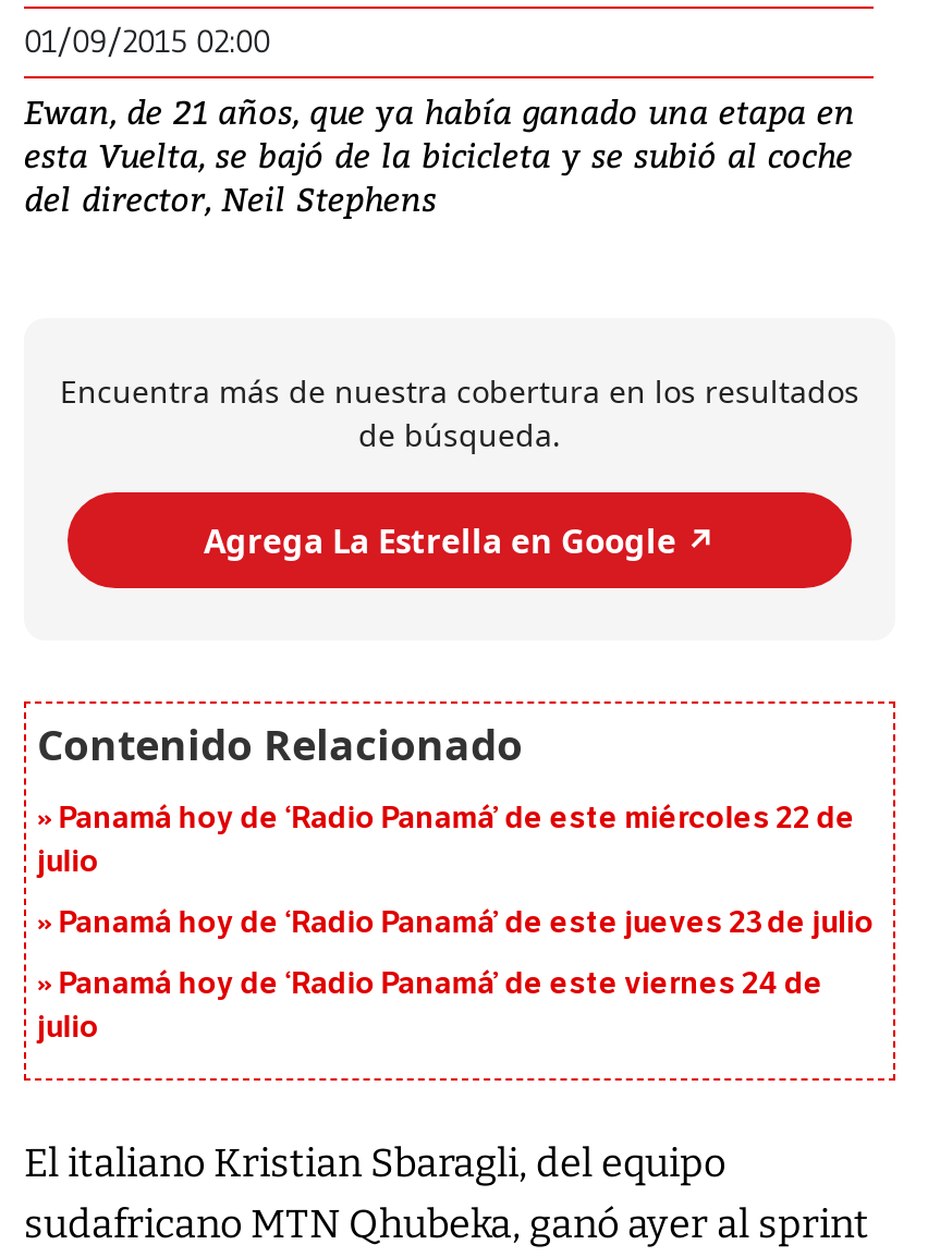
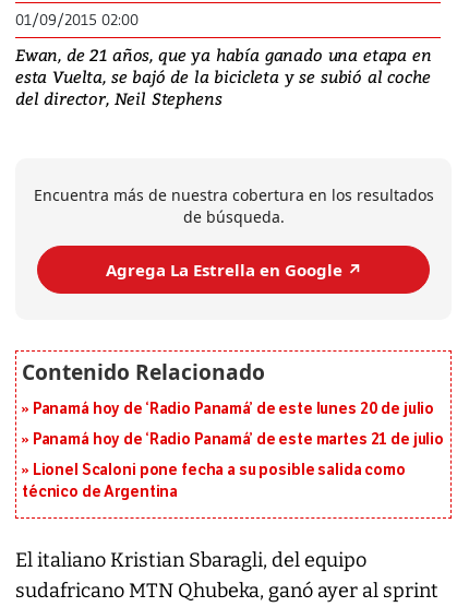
- Panamá hoy de ‘Radio Panamá’ de este miércoles 22 de
- julio
+ Panamá hoy de ‘Radio Panamá’ de este lunes 20 de julio

- Panamá hoy de ‘Radio Panamá’ de este jueves 23 de julio
+ Panamá hoy de ‘Radio Panamá’ de este martes 21 de julio

- Panamá hoy de ‘Radio Panamá’ de este viernes 24 de
- julio
+ Lionel Scaloni pone fecha a su posible salida como
+ técnico de Argentina
